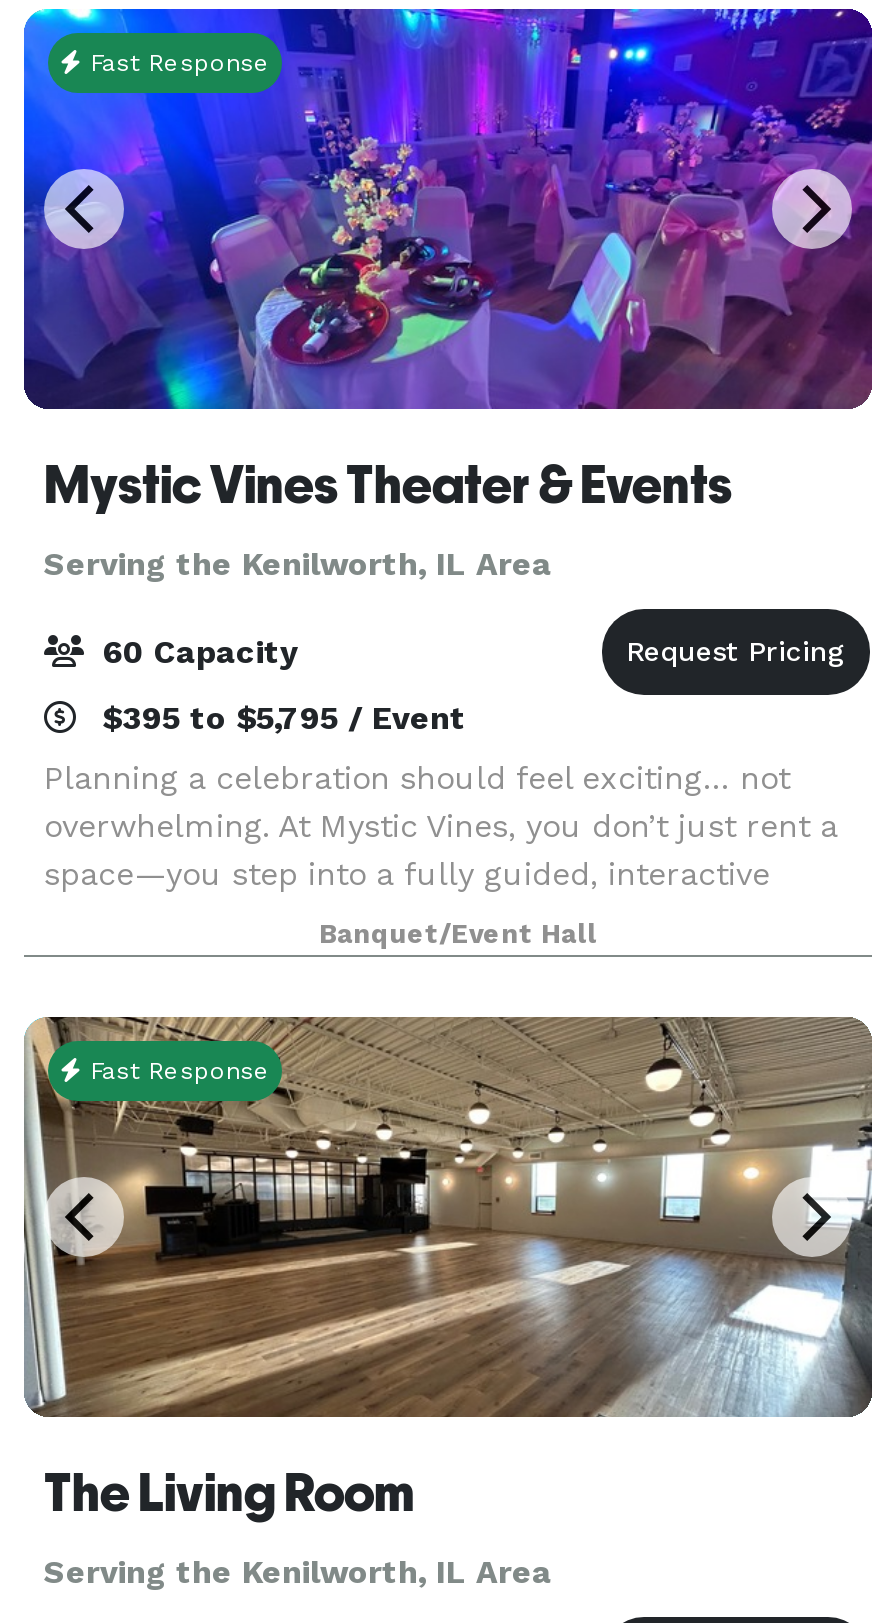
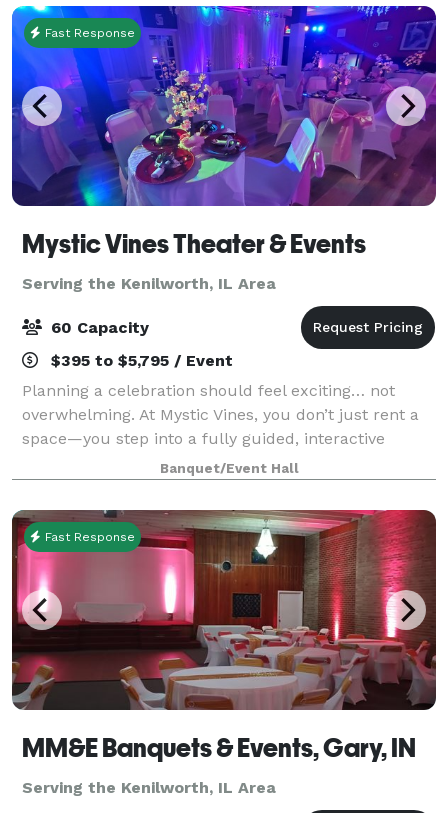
- [image]
- The Living Room
+ [image]
+ MM&E Banquets & Events, Gary, IN
